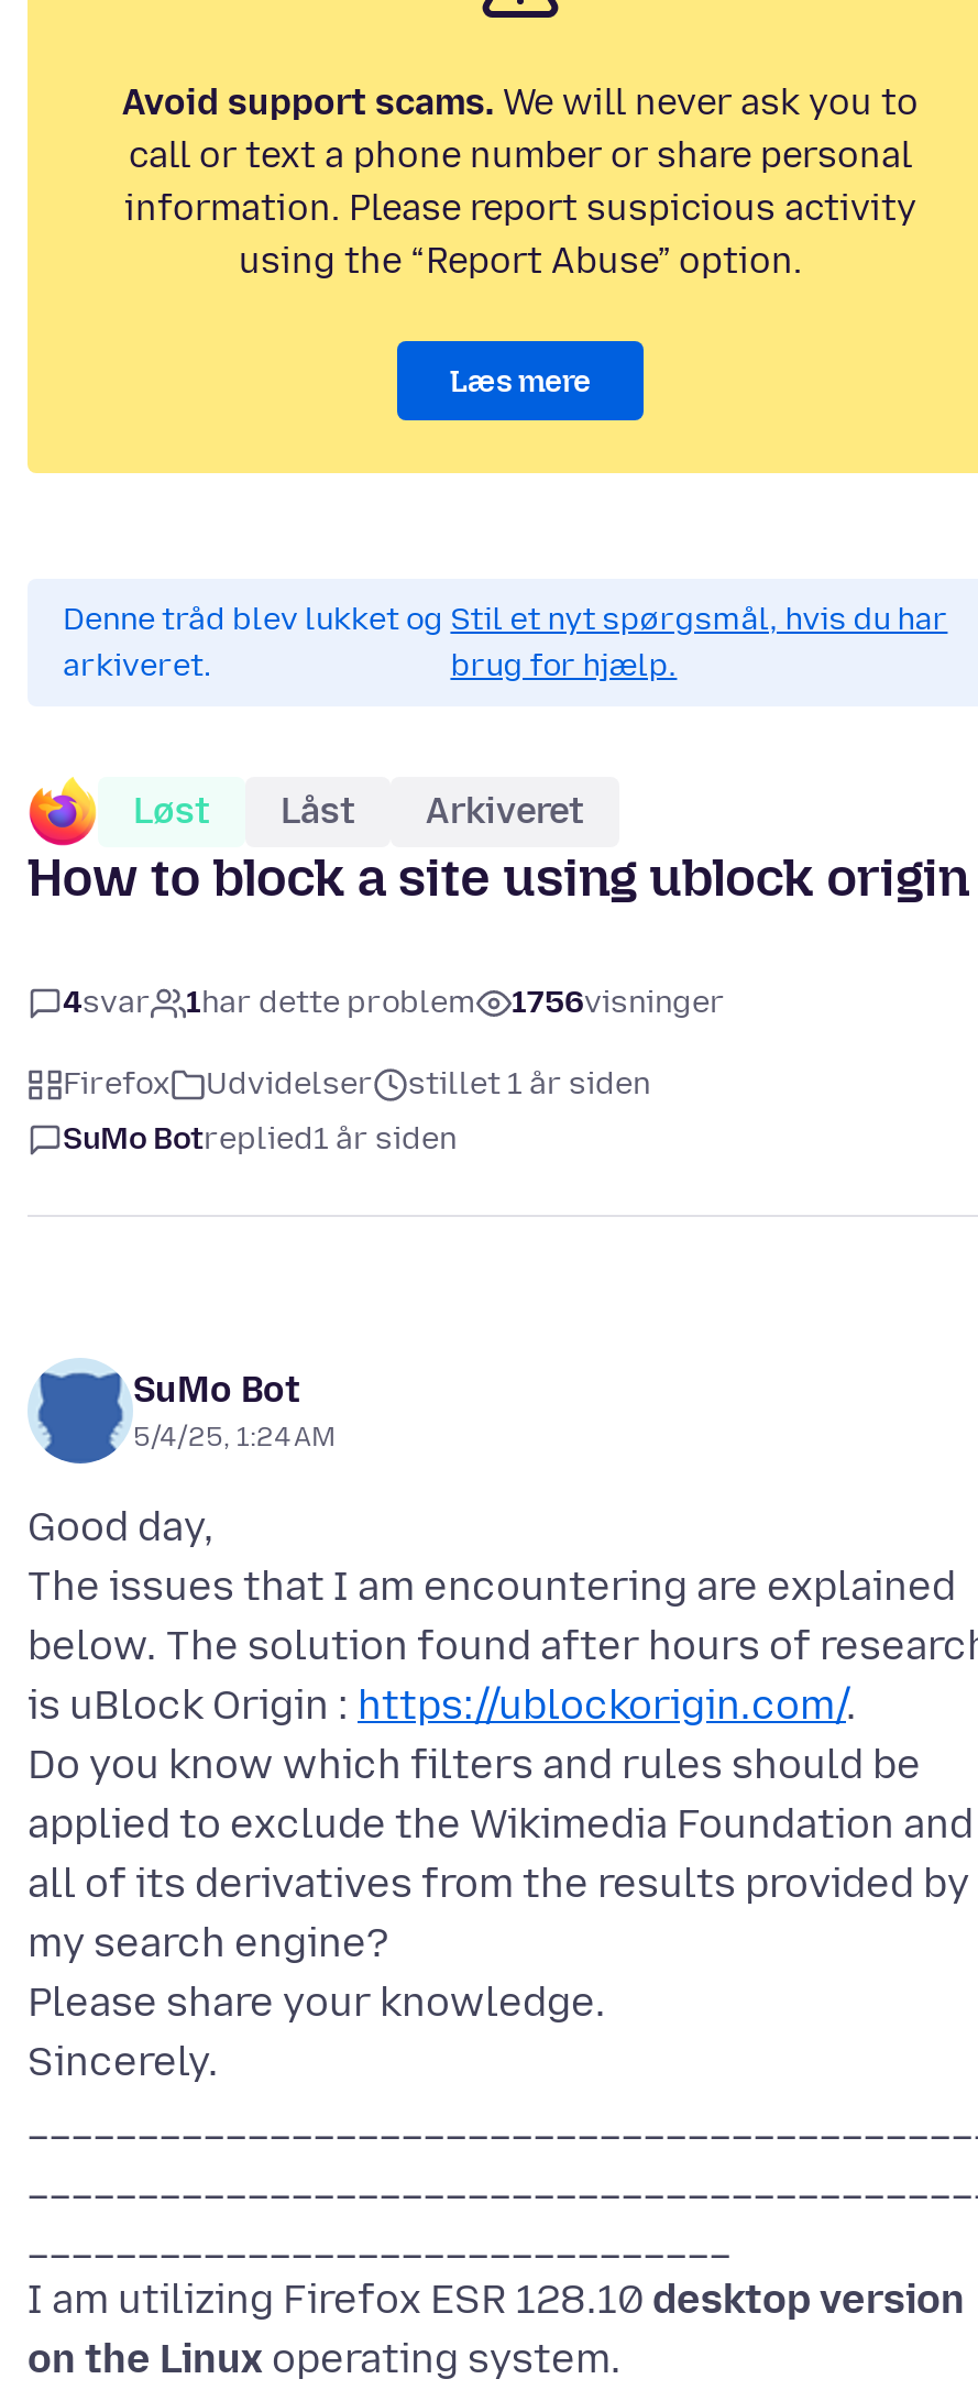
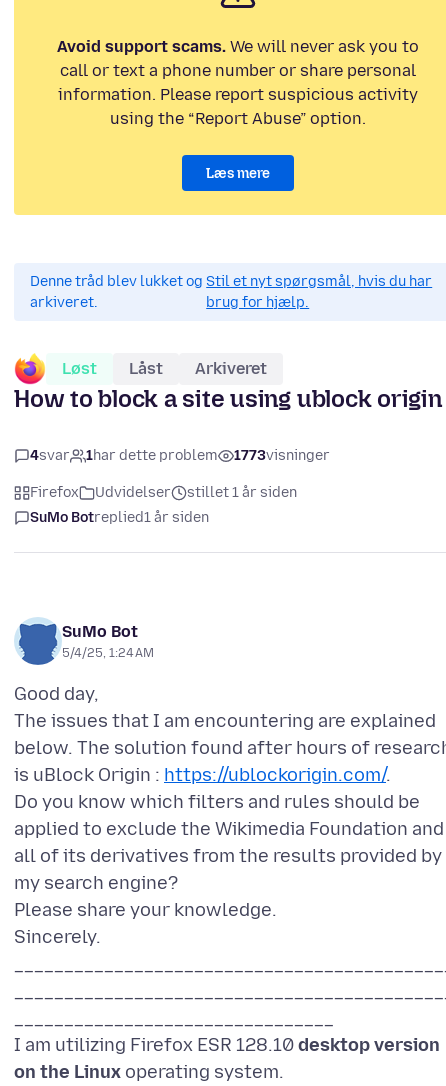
- 4svar 1har dette problem 1756visninger
+ 4svar 1har dette problem 1773visninger
